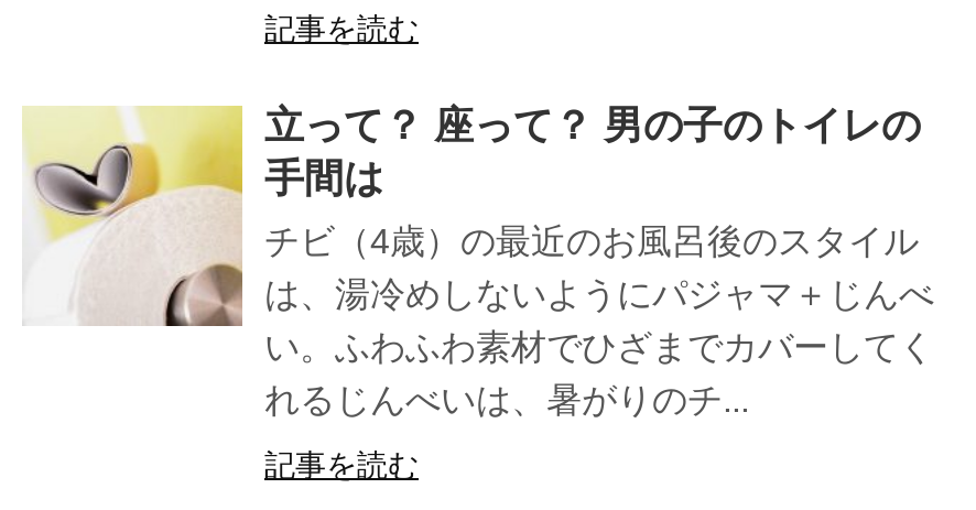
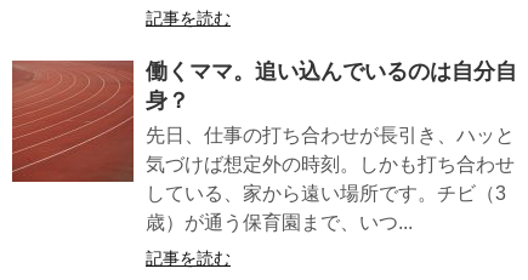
- [image]
- 立って？ 座って？ 男の子のトイレの
- 手間は
+ [image]
+ 働くママ。追い込んでいるのは自分自
+ 身？

- チビ（4歳）の最近のお風呂後のスタイル
- は、湯冷めしないようにパジャマ＋じんべ
- い。ふわふわ素材でひざまでカバーしてく
- れるじんべいは、暑がりのチ...
+ 先日、仕事の打ち合わせが長引き、ハッと
+ 気づけば想定外の時刻。しかも打ち合わせ
+ している、家から遠い場所です。チビ（3
+ 歳）が通う保育園まで、いつ...
